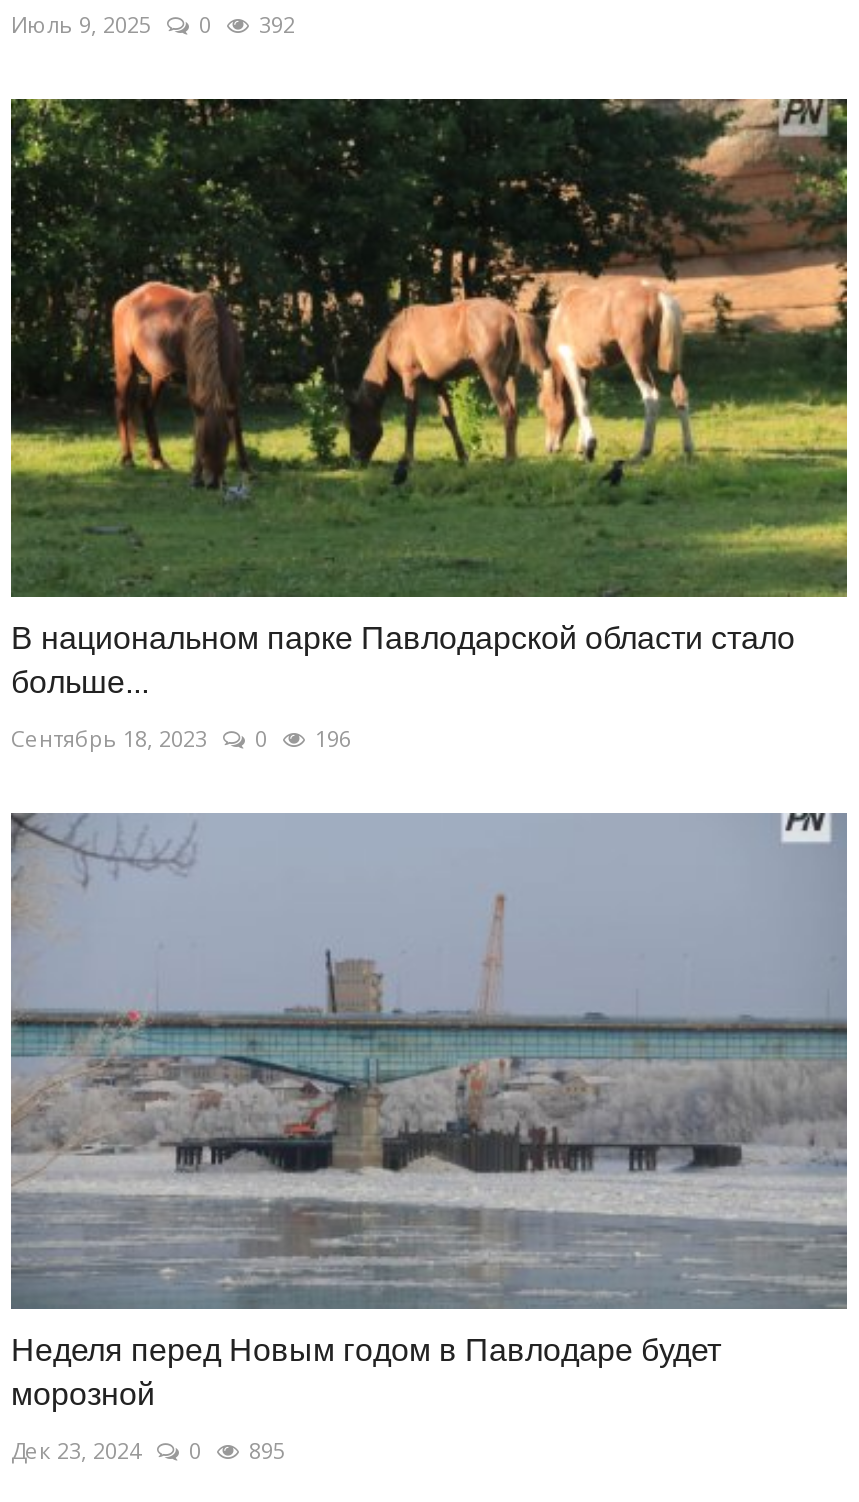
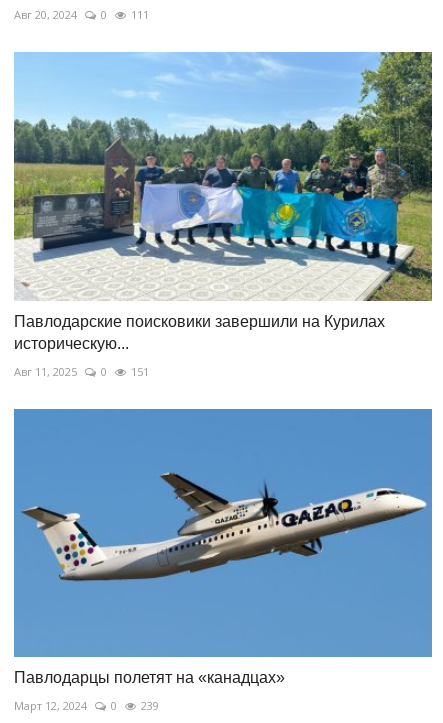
- Июль 9, 2025
+ Авг 20, 2024

- 392
+ 111

- [image]
- В национальном парке Павлодарской области стало
- больше...
+ [image]
+ Павлодарские поисковики завершили на Курилах
+ историческую...

- Сентябрь 18, 2023
+ Авг 11, 2025

- 196
+ 151

- [image]
- Неделя перед Новым годом в Павлодаре будет
- морозной
+ [image]
+ Павлодарцы полетят на «канадцах»

- Дек 23, 2024
+ Март 12, 2024

- 895
+ 239
